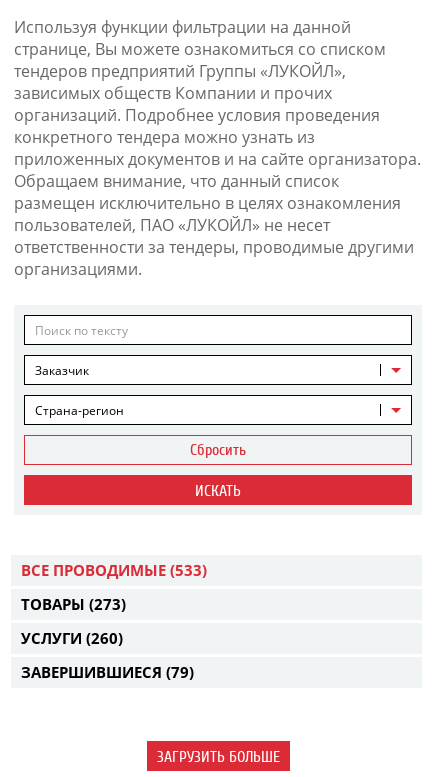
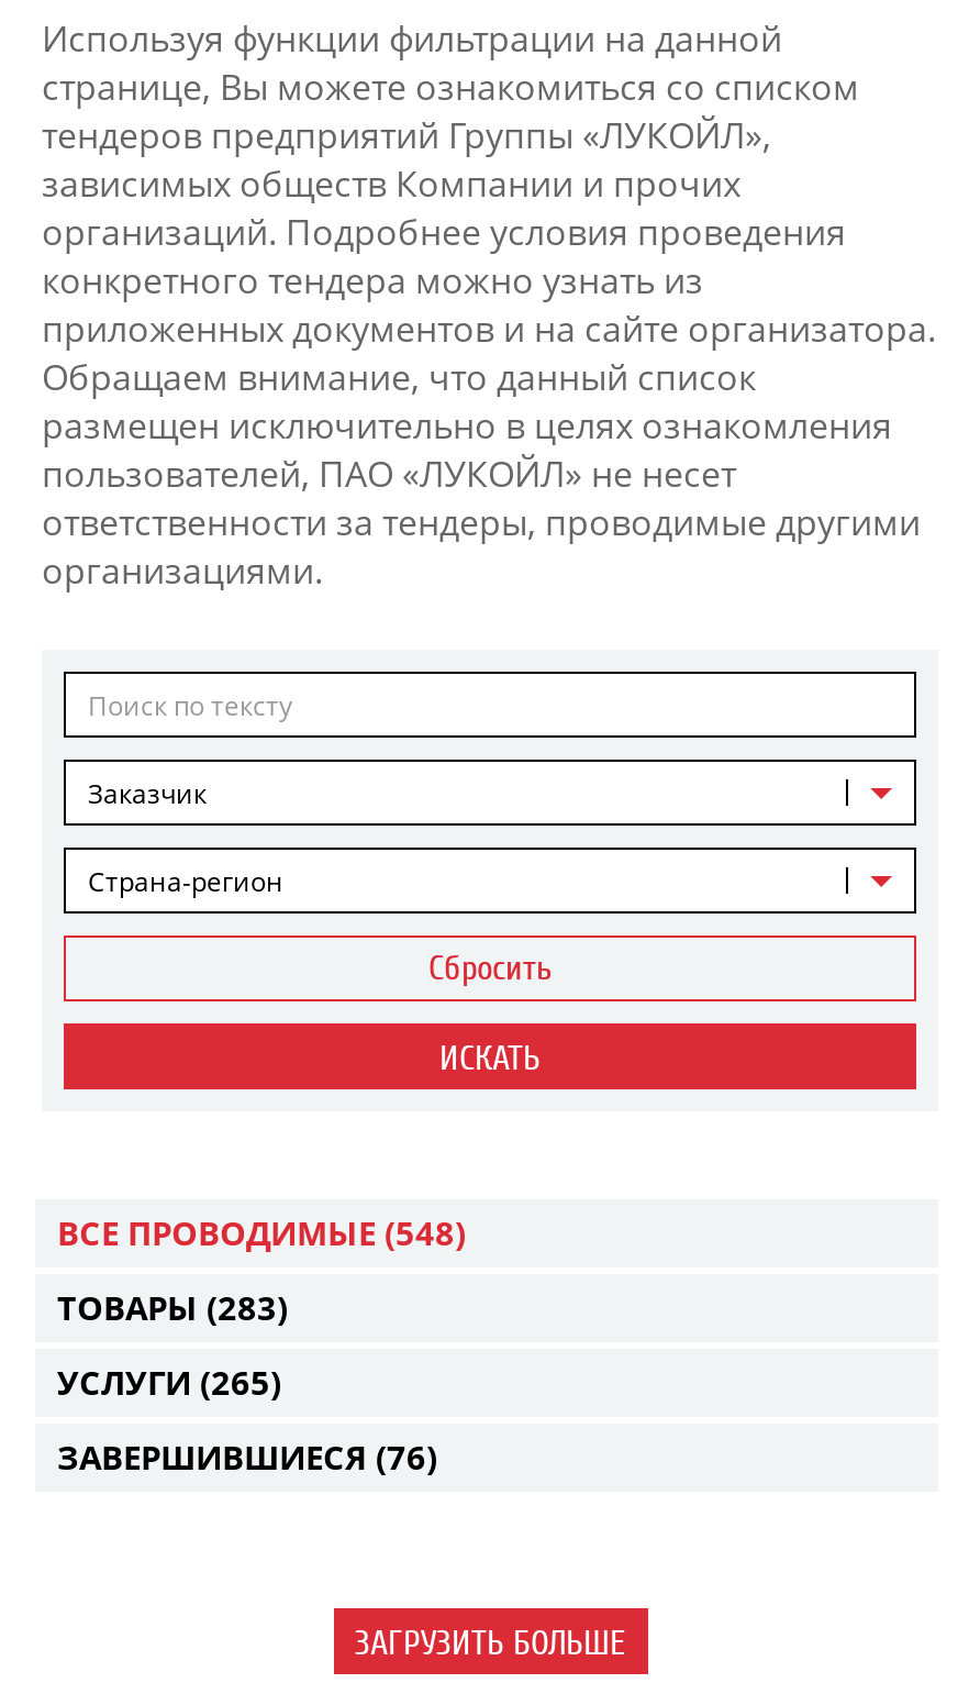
- ВСЕ ПРОВОДИМЫЕ (533)
+ ВСЕ ПРОВОДИМЫЕ (548)

- ТОВАРЫ (273)
+ ТОВАРЫ (283)

- УСЛУГИ (260)
+ УСЛУГИ (265)

- ЗАВЕРШИВШИЕСЯ (79)
+ ЗАВЕРШИВШИЕСЯ (76)
